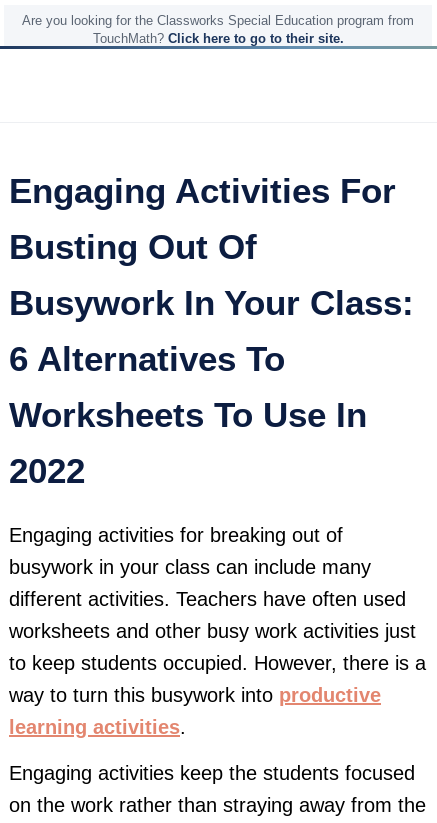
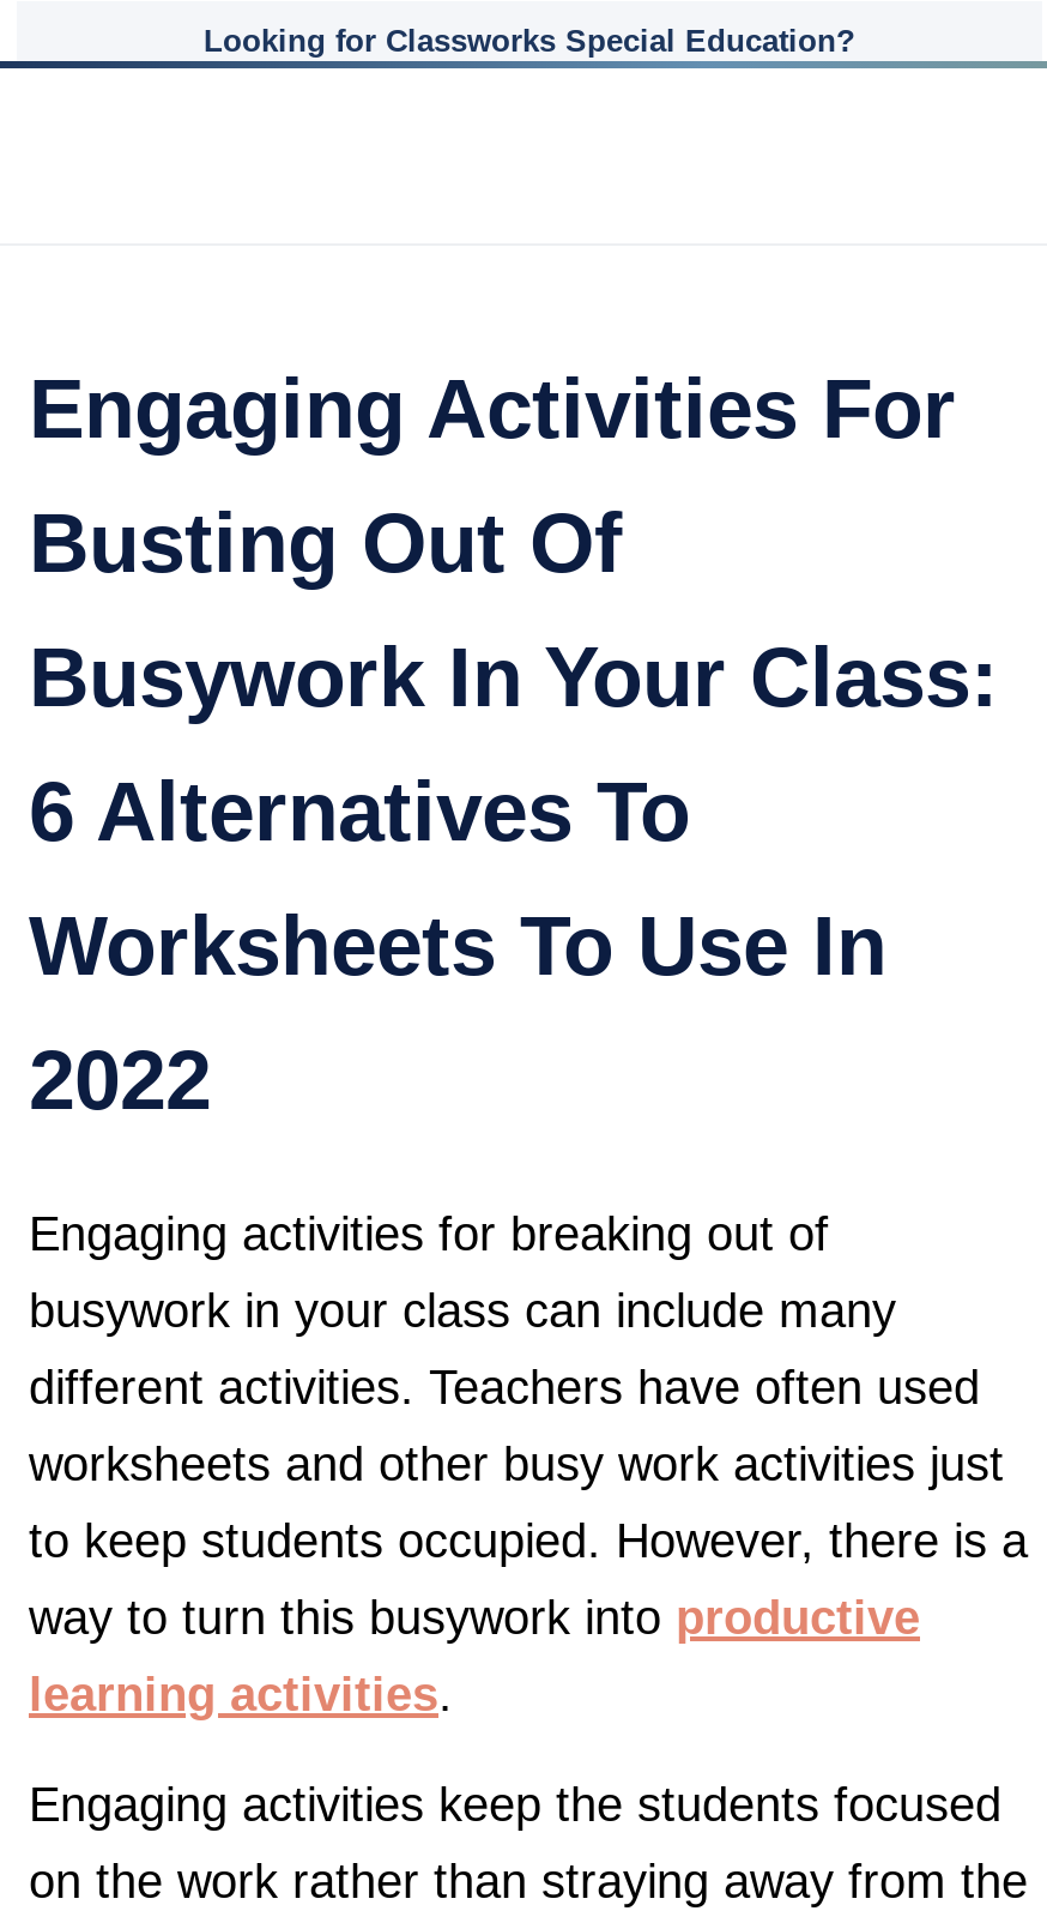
- Are you looking for the Classworks Special Education program from
- TouchMath? Click here to go to their site.
+ Looking for Classworks Special Education?
